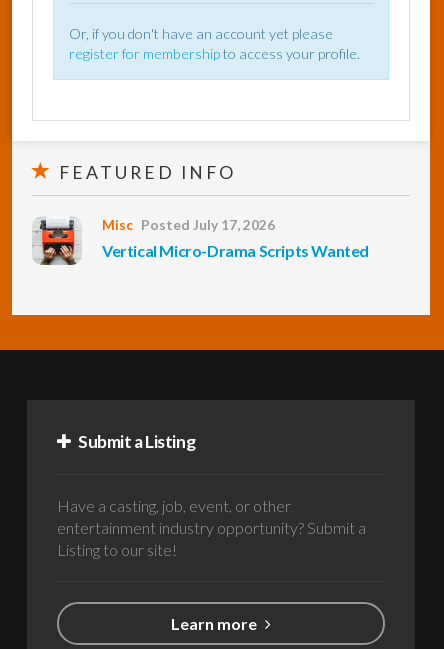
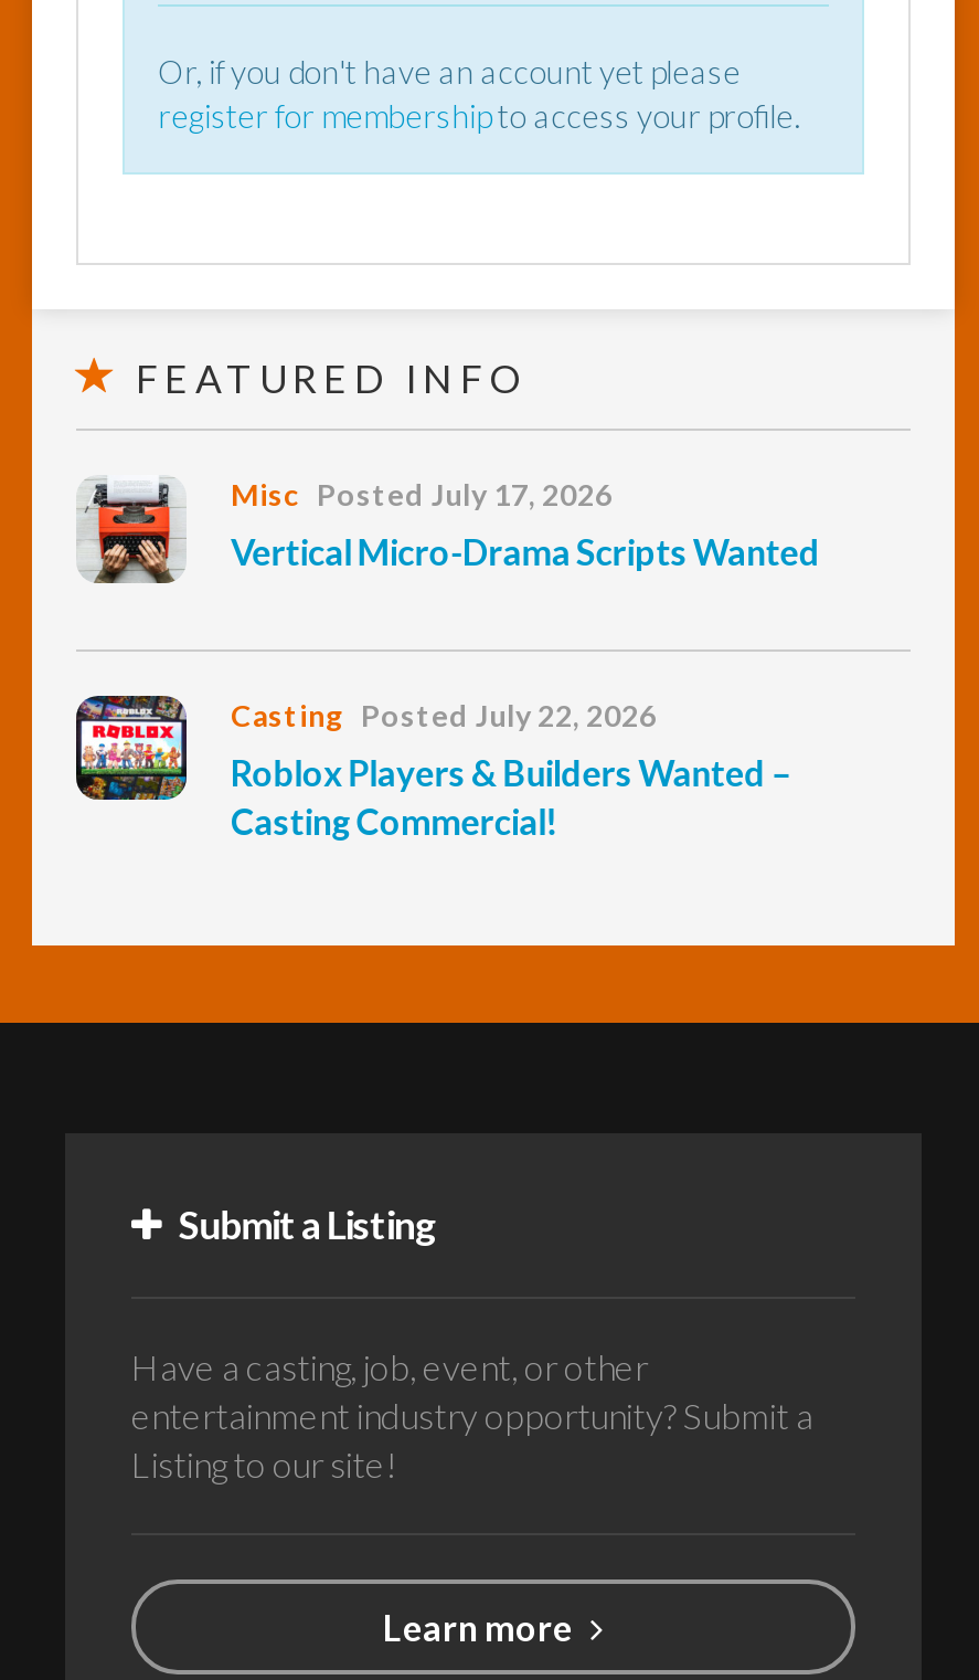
+ [image]
+ Casting Posted July 22, 2026
+ Roblox Players & Builders Wanted –
+ Casting Commercial!
